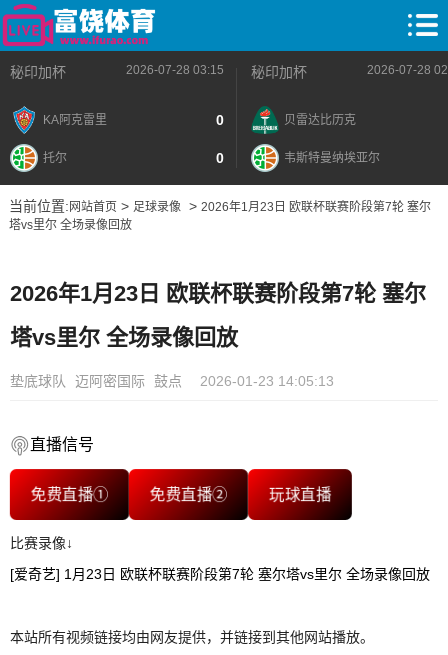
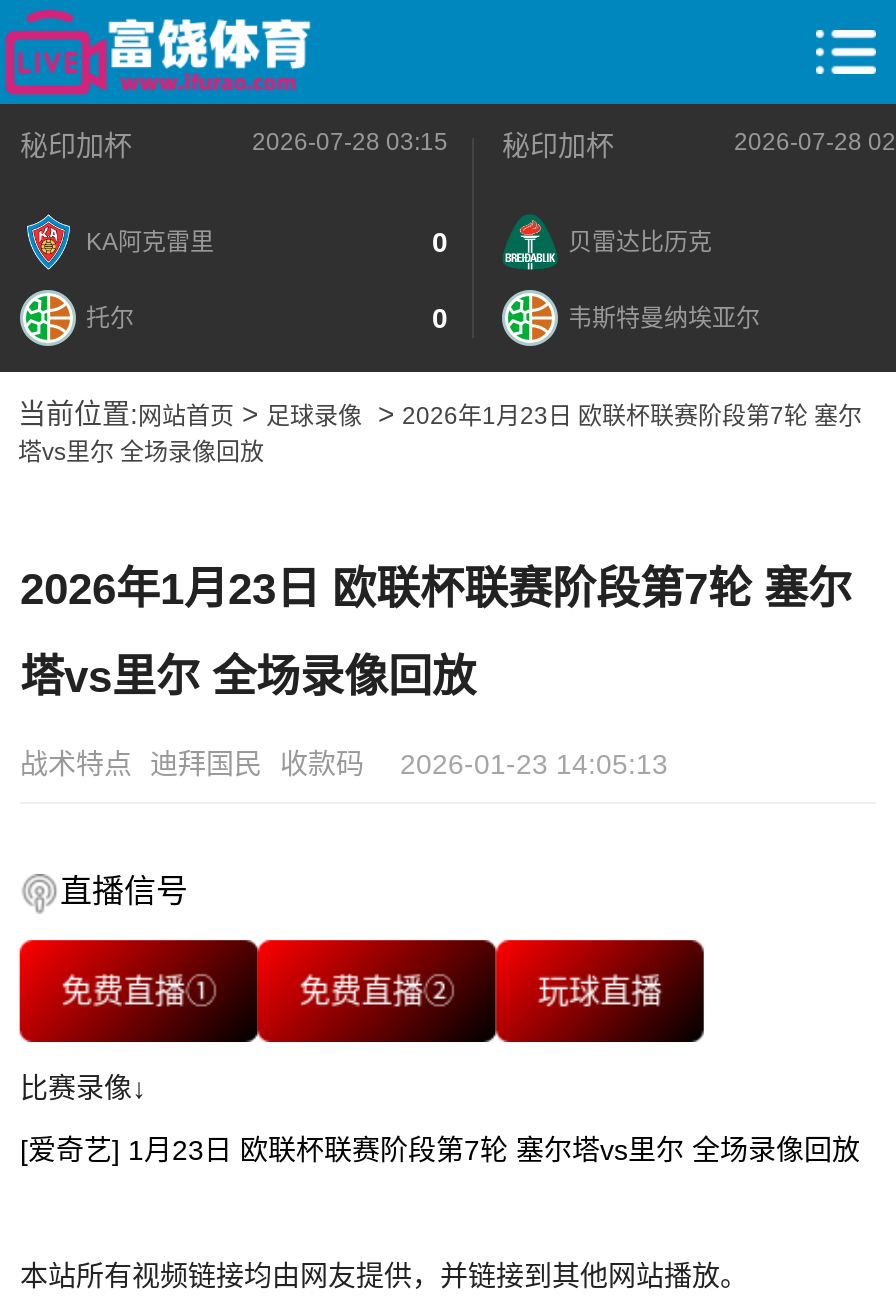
- 垫底球队 迈阿密国际 鼓点
+ 战术特点 迪拜国民 收款码
